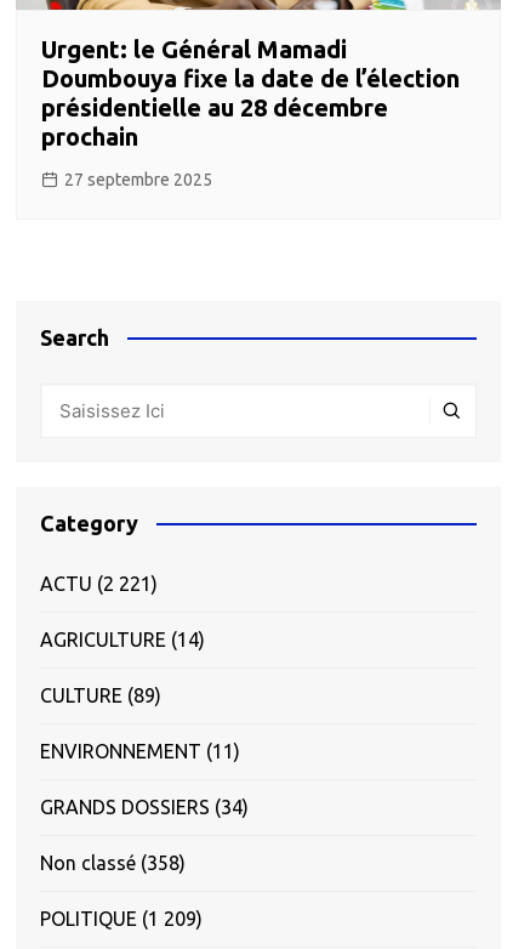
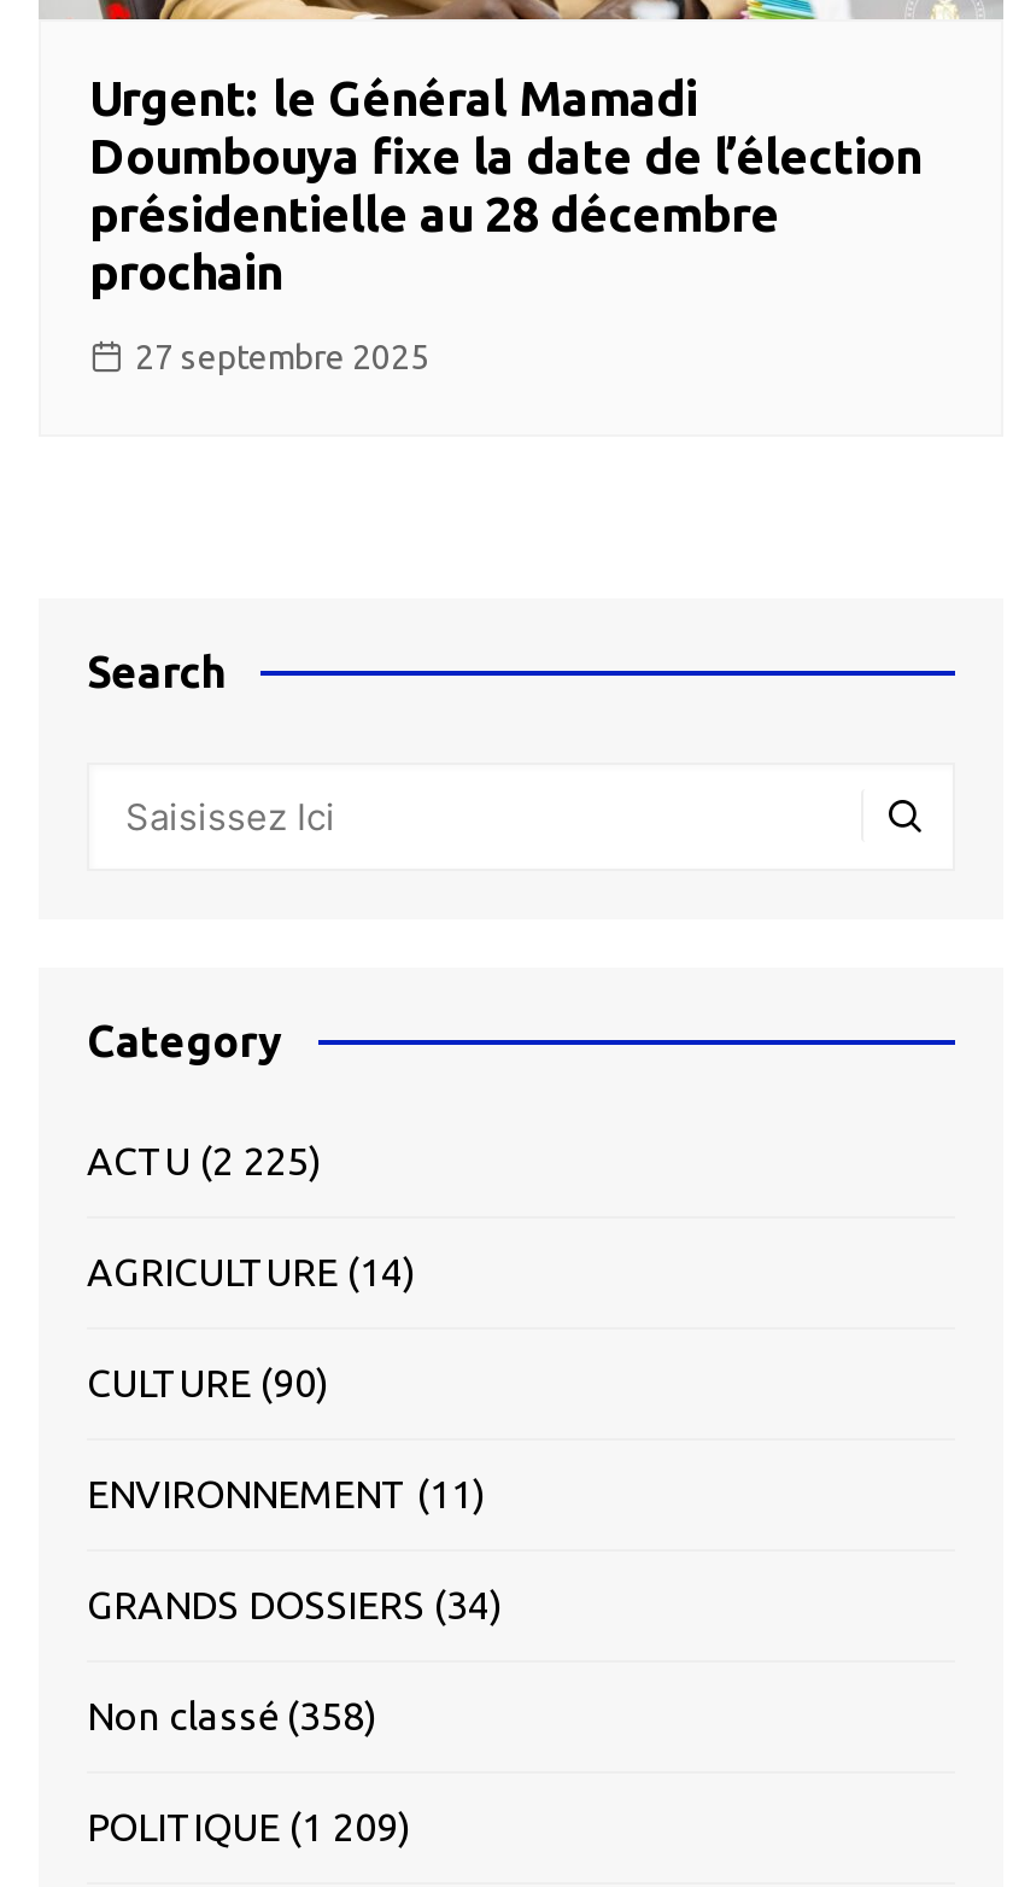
- ACTU (2 221)
+ ACTU (2 225)

- CULTURE (89)
+ CULTURE (90)
